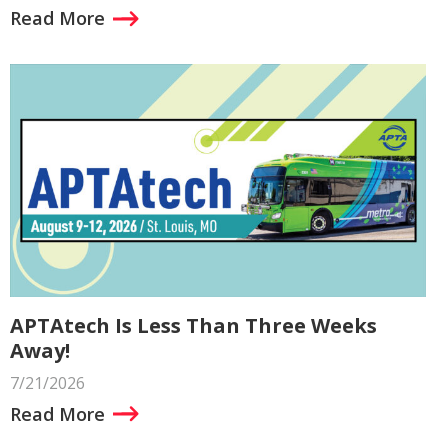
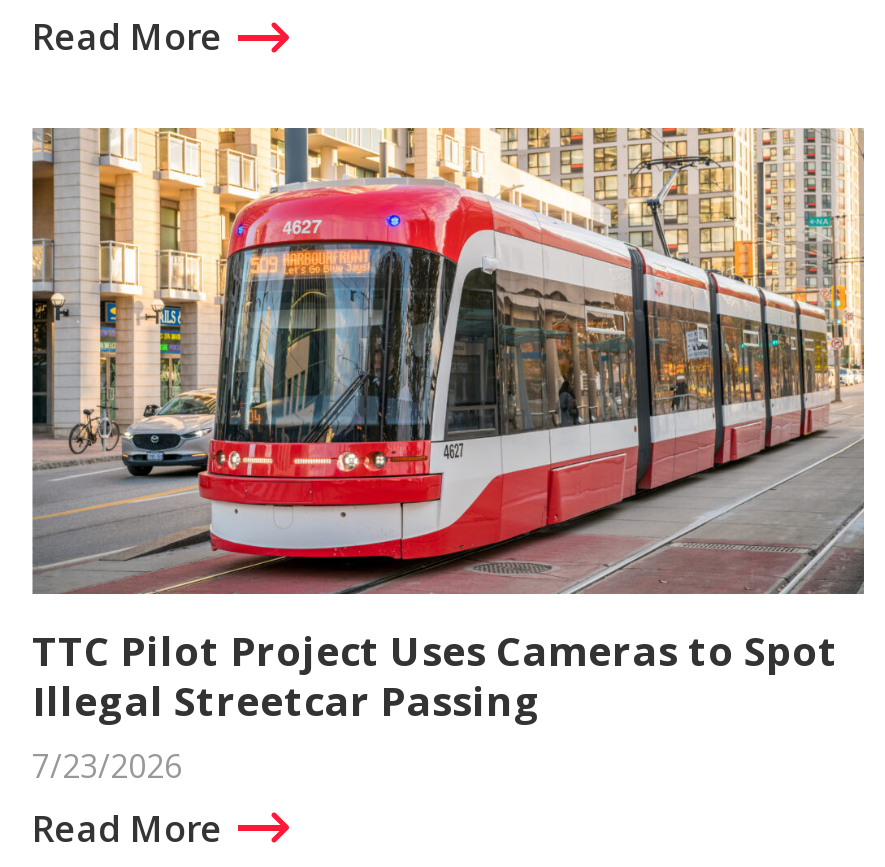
- [image]
- APTAtech Is Less Than Three Weeks
- Away!
- 7/21/2026
+ [image]
+ TTC Pilot Project Uses Cameras to Spot
+ Illegal Streetcar Passing
+ 7/23/2026
